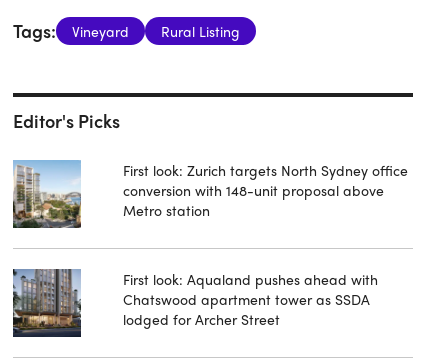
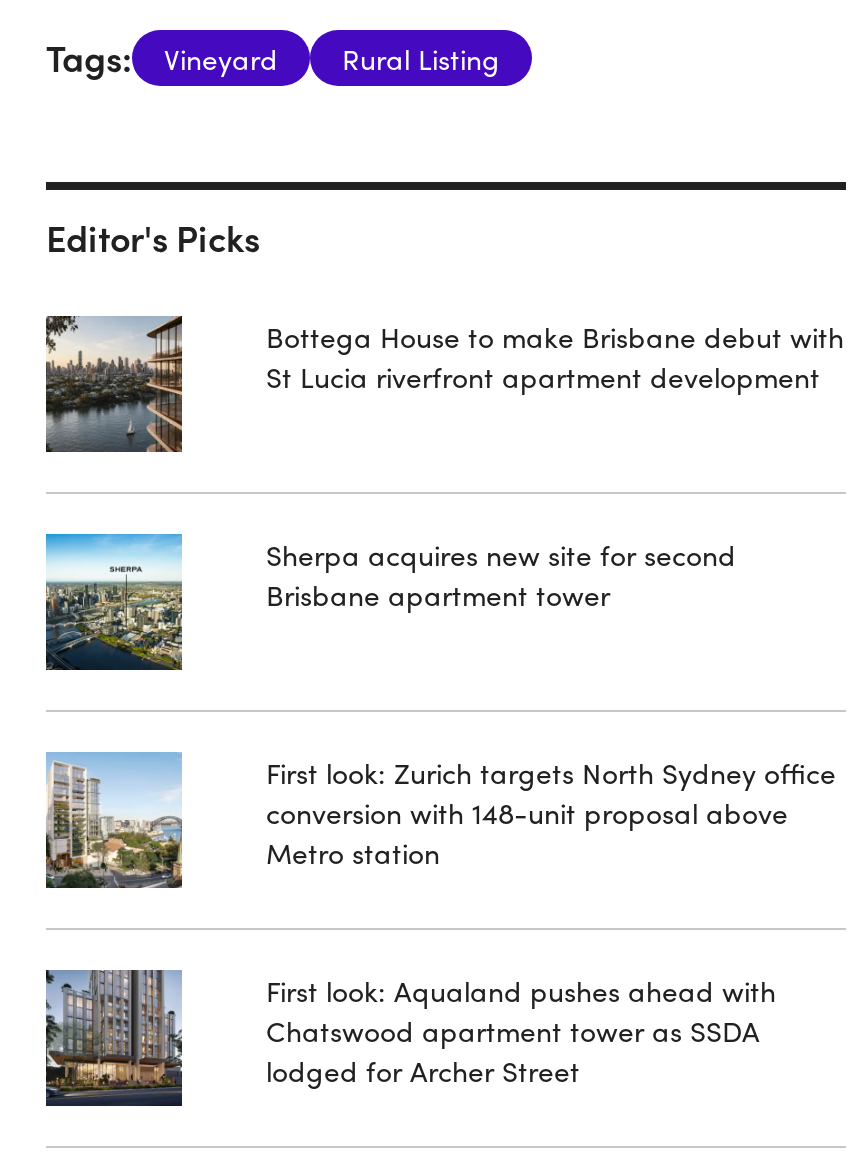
+ [image]

+ [image]

+ Bottega House to make Brisbane debut with
+ St Lucia riverfront apartment development

+ Sherpa acquires new site for second
+ Brisbane apartment tower
